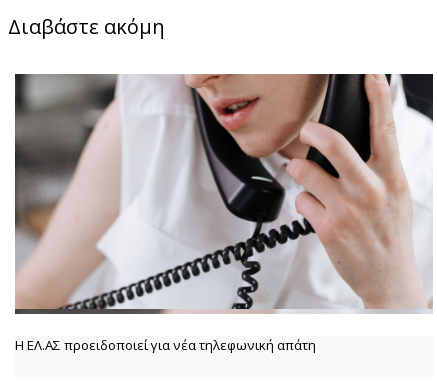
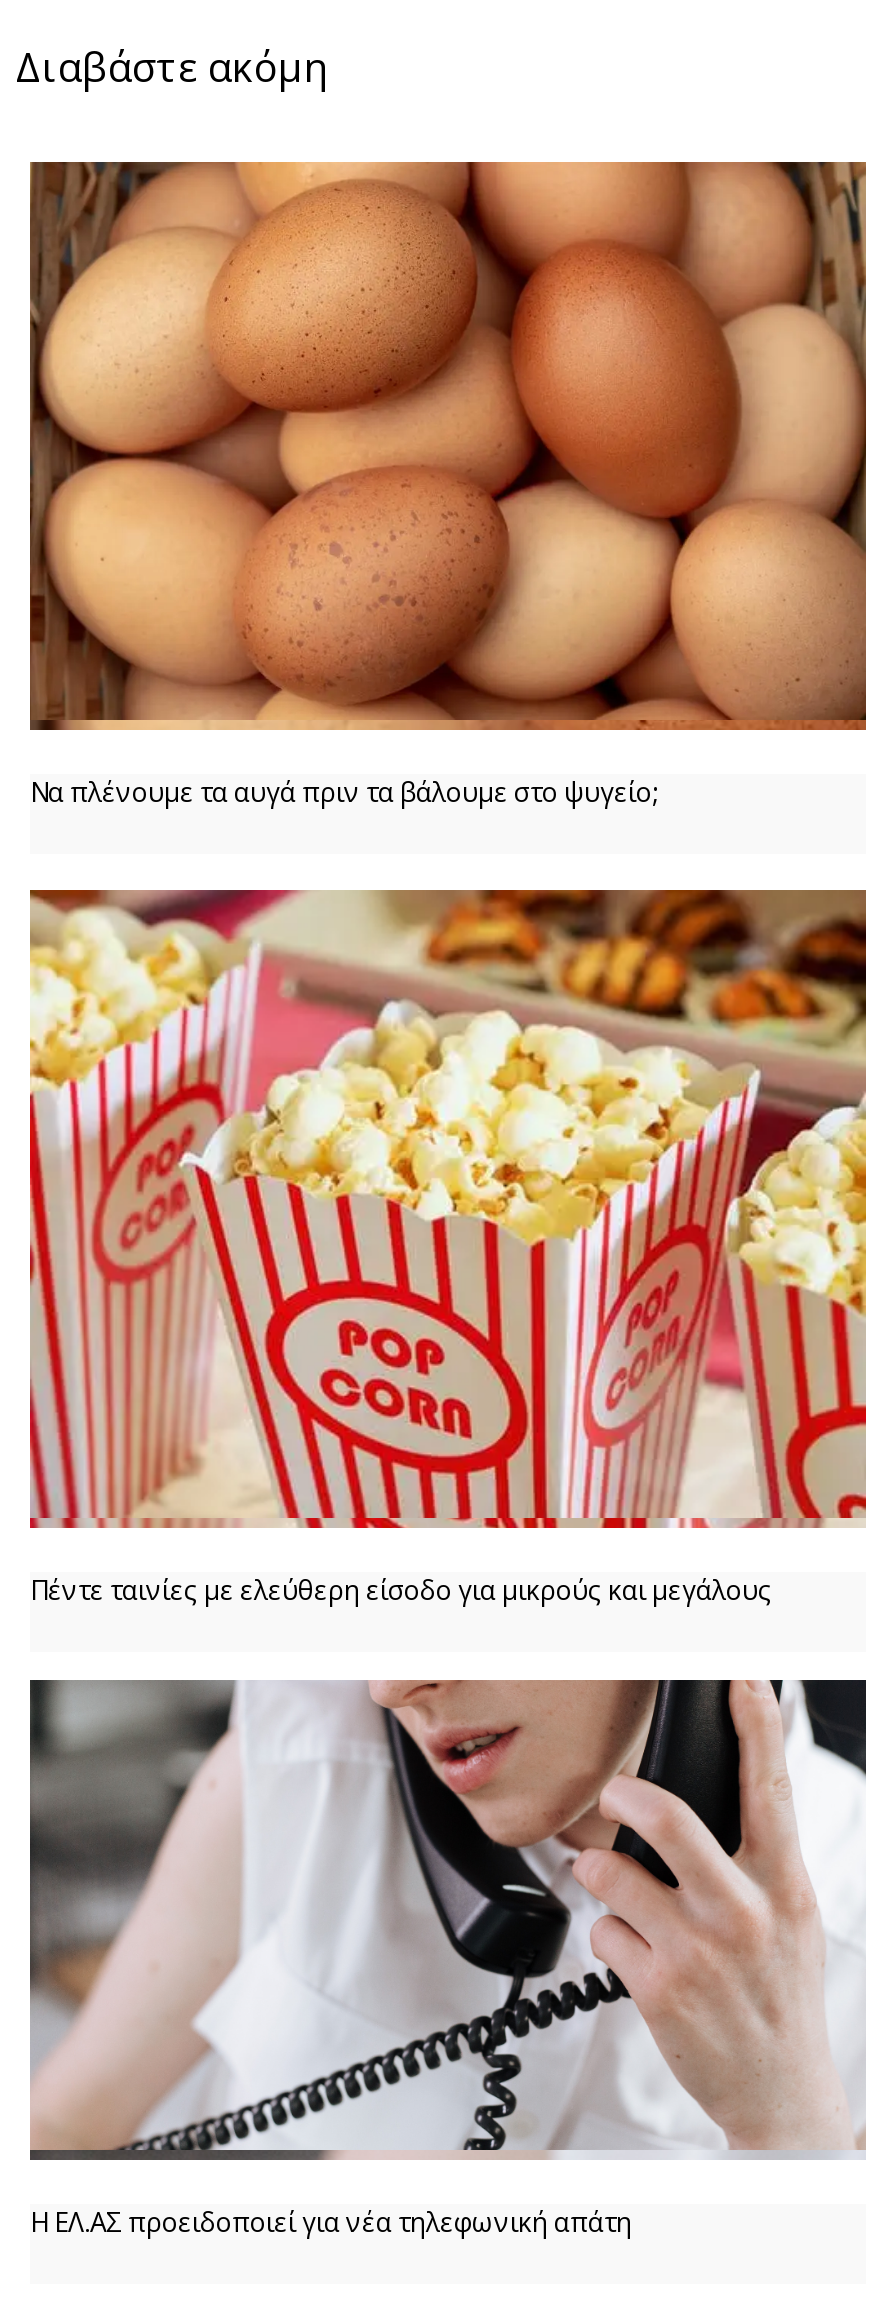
+ [image]
+ Να πλένουμε τα αυγά πριν τα βάλουμε στο ψυγείο;

+ [image]
+ Πέντε ταινίες με ελεύθερη είσοδο για μικρούς και μεγάλους
